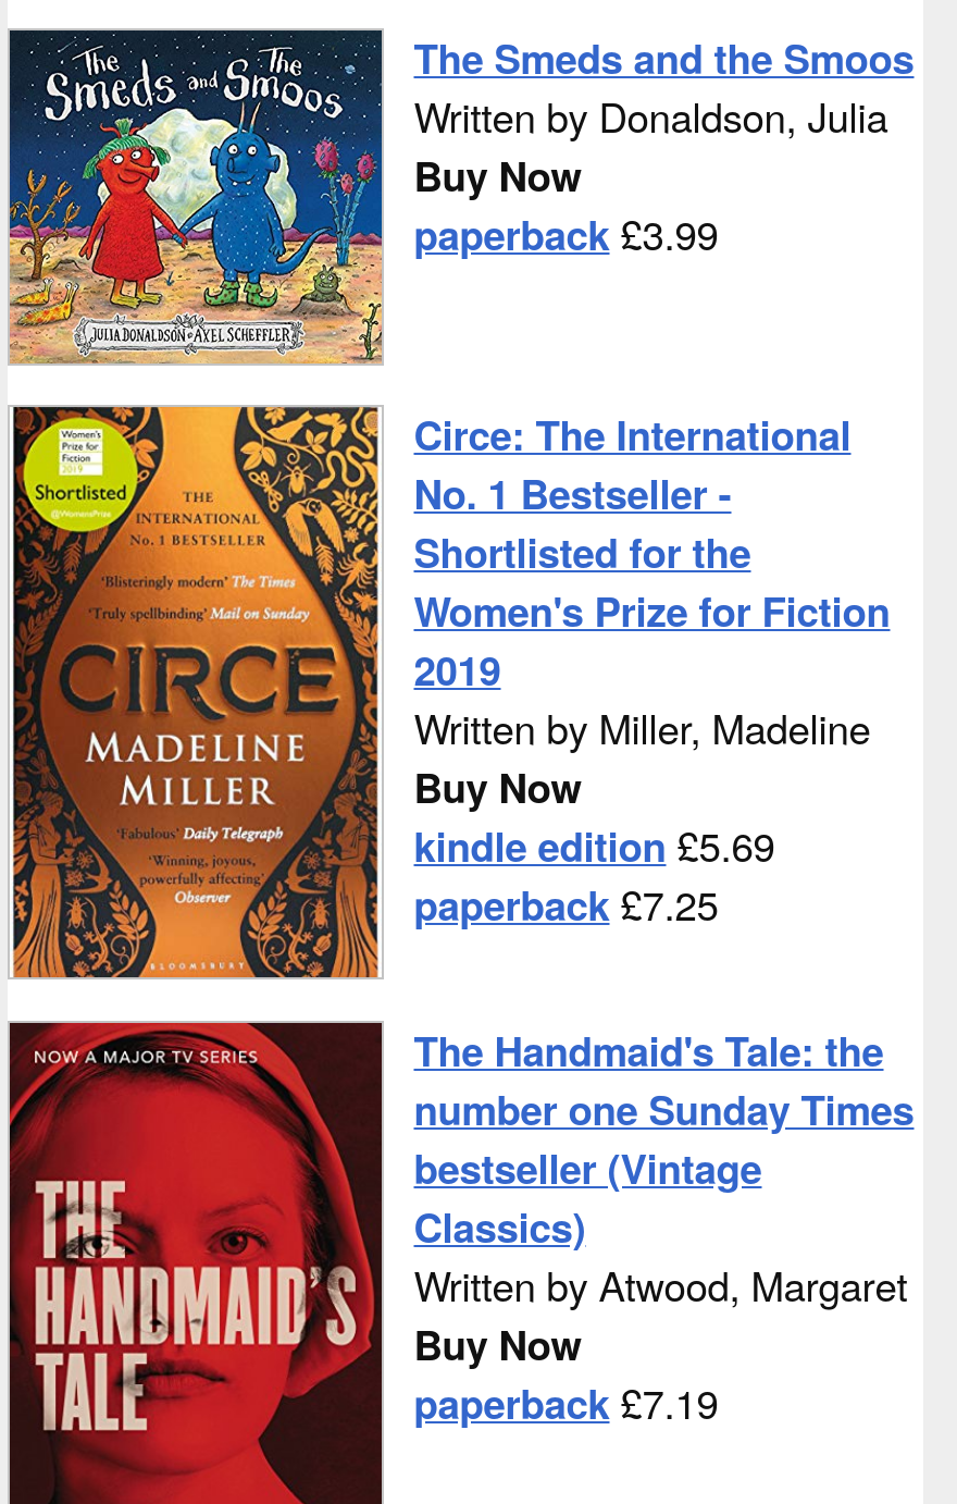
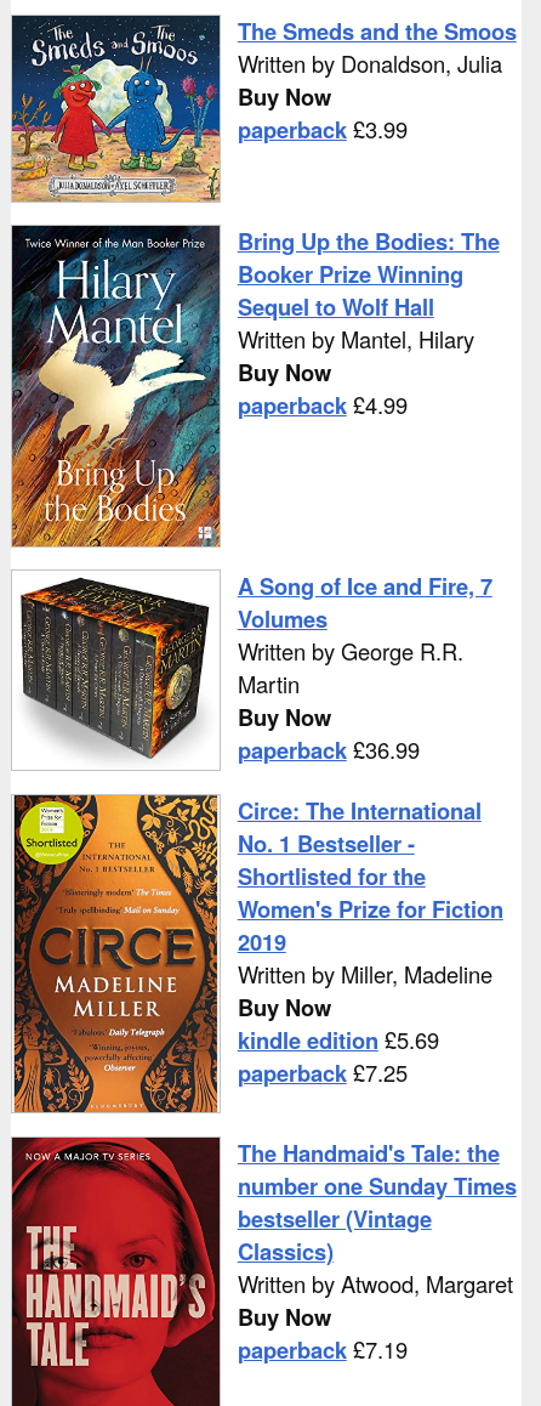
+ [image]
+ Bring Up the Bodies: The
+ Booker Prize Winning
+ Sequel to Wolf Hall
+ Written by Mantel, Hilary
+ Buy Now
+ paperback £4.99

+ [image]
+ A Song of Ice and Fire, 7
+ Volumes
+ Written by George R.R.
+ Martin
+ Buy Now
+ paperback £36.99
